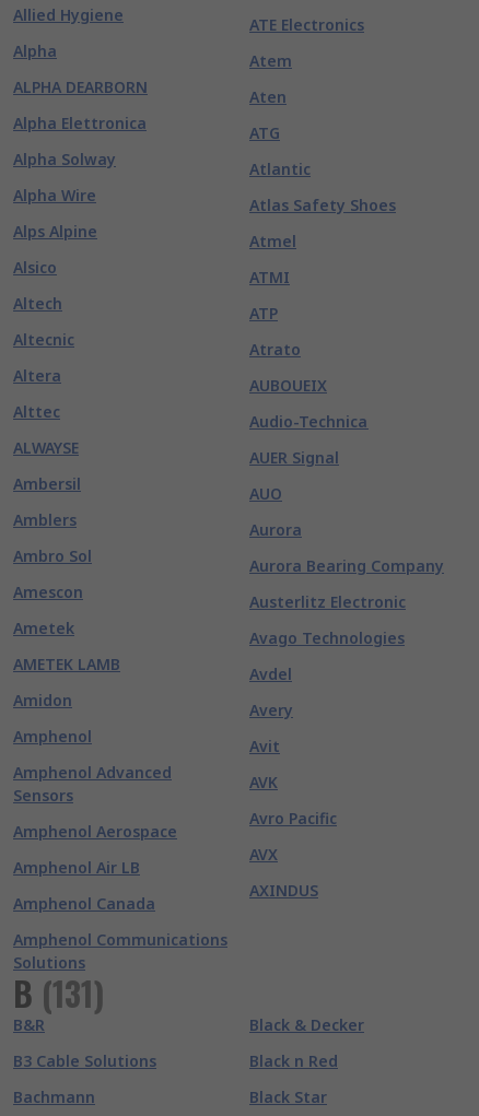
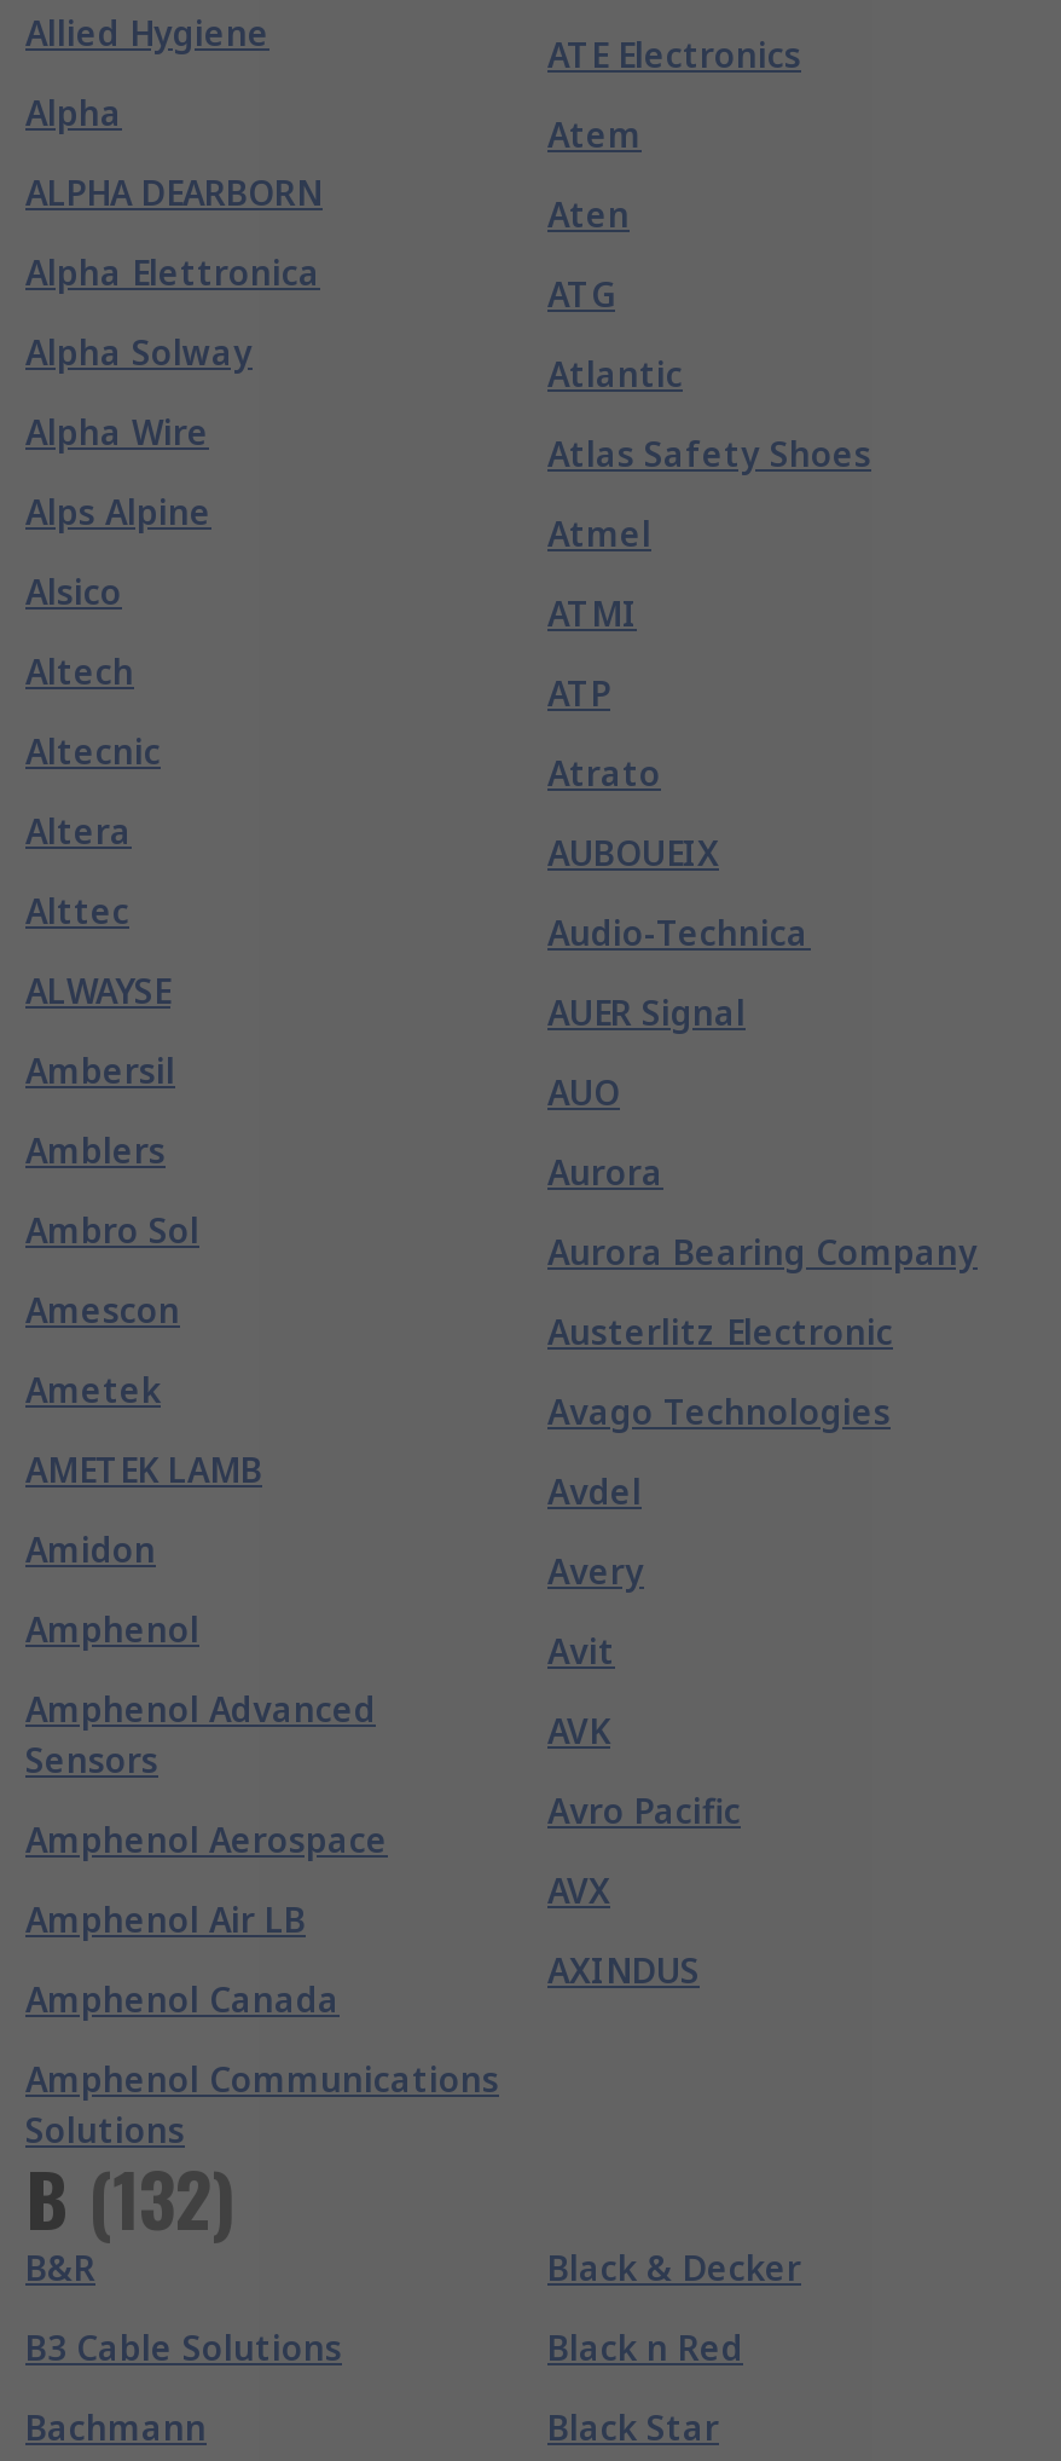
- B (131)
+ B (132)
